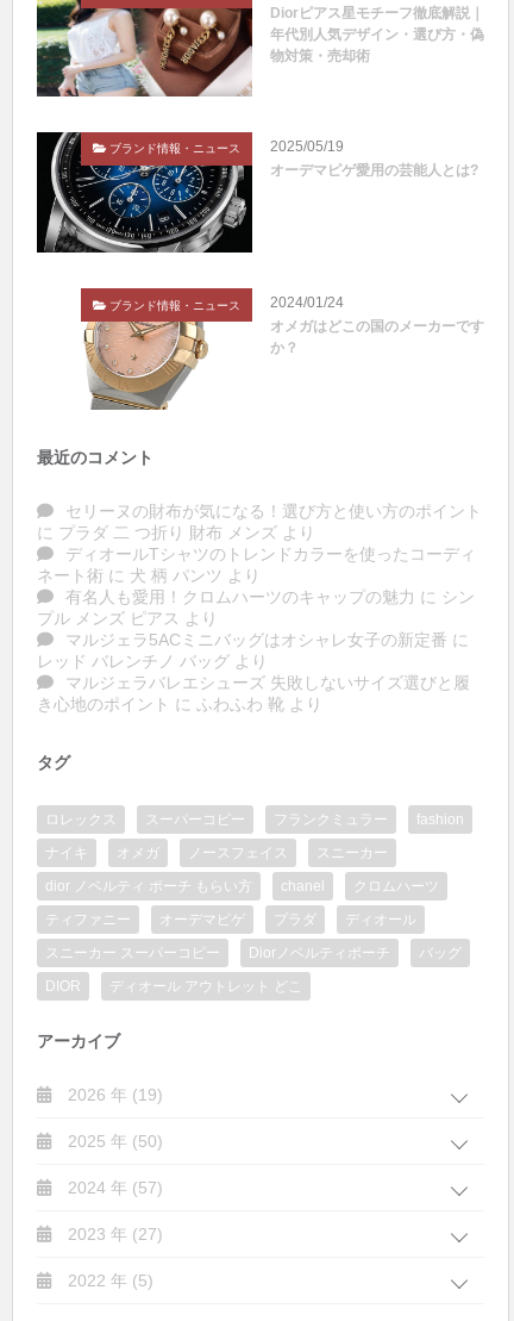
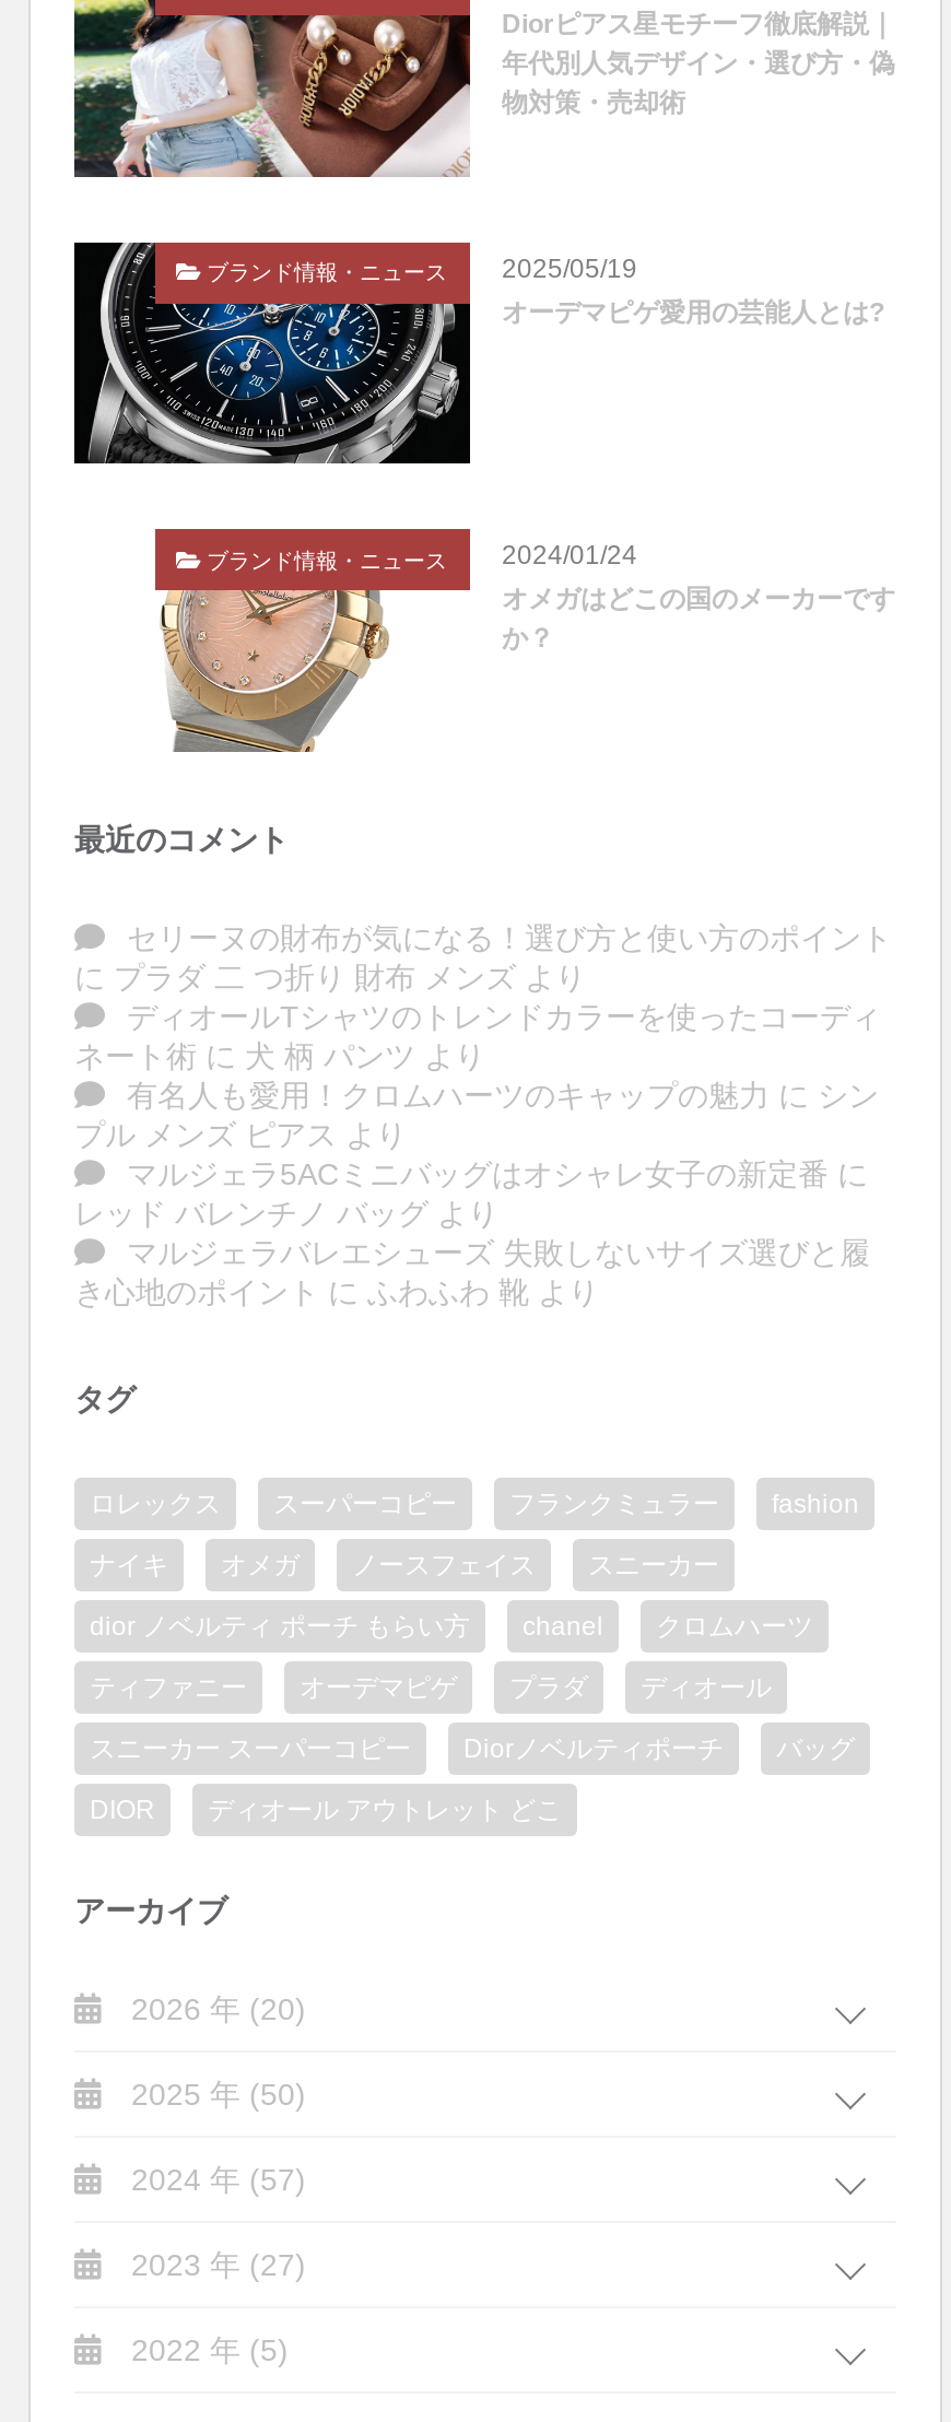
- 2026 年 (19)
+ 2026 年 (20)
